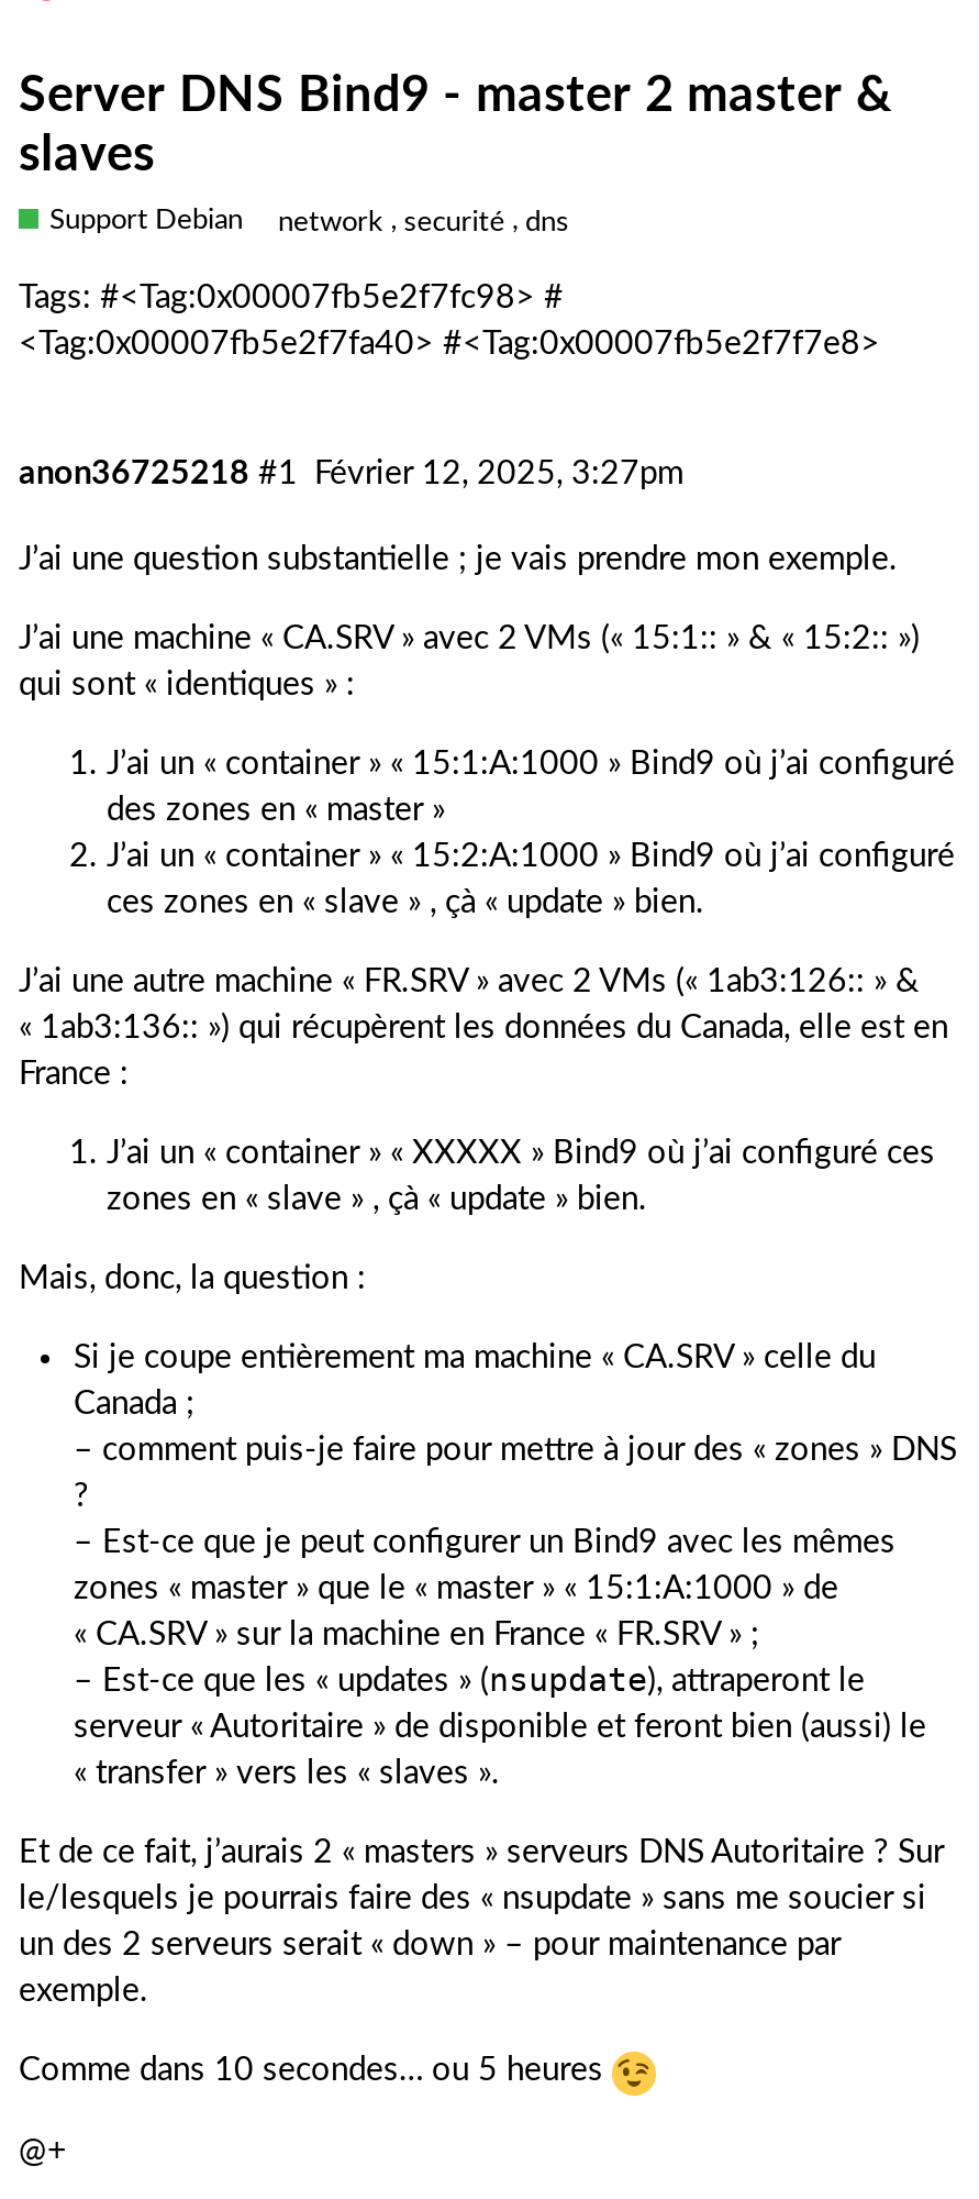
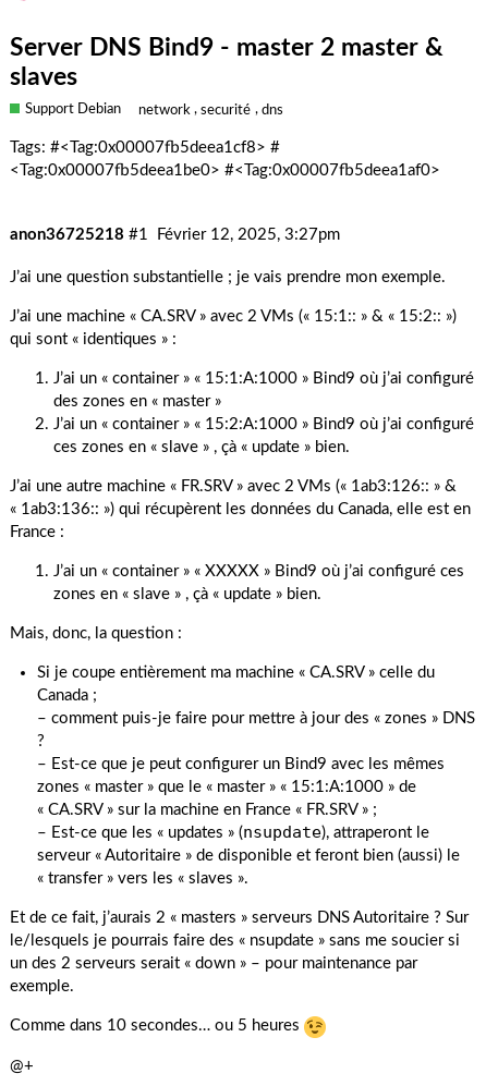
- Tags: #<Tag:0x00007fb5e2f7fc98> #
- <Tag:0x00007fb5e2f7fa40> #<Tag:0x00007fb5e2f7f7e8>
+ Tags: #<Tag:0x00007fb5deea1cf8> #
+ <Tag:0x00007fb5deea1be0> #<Tag:0x00007fb5deea1af0>
